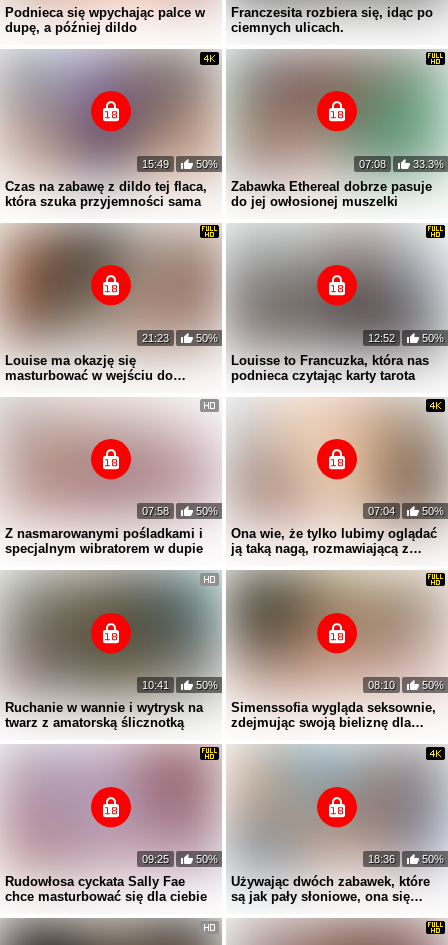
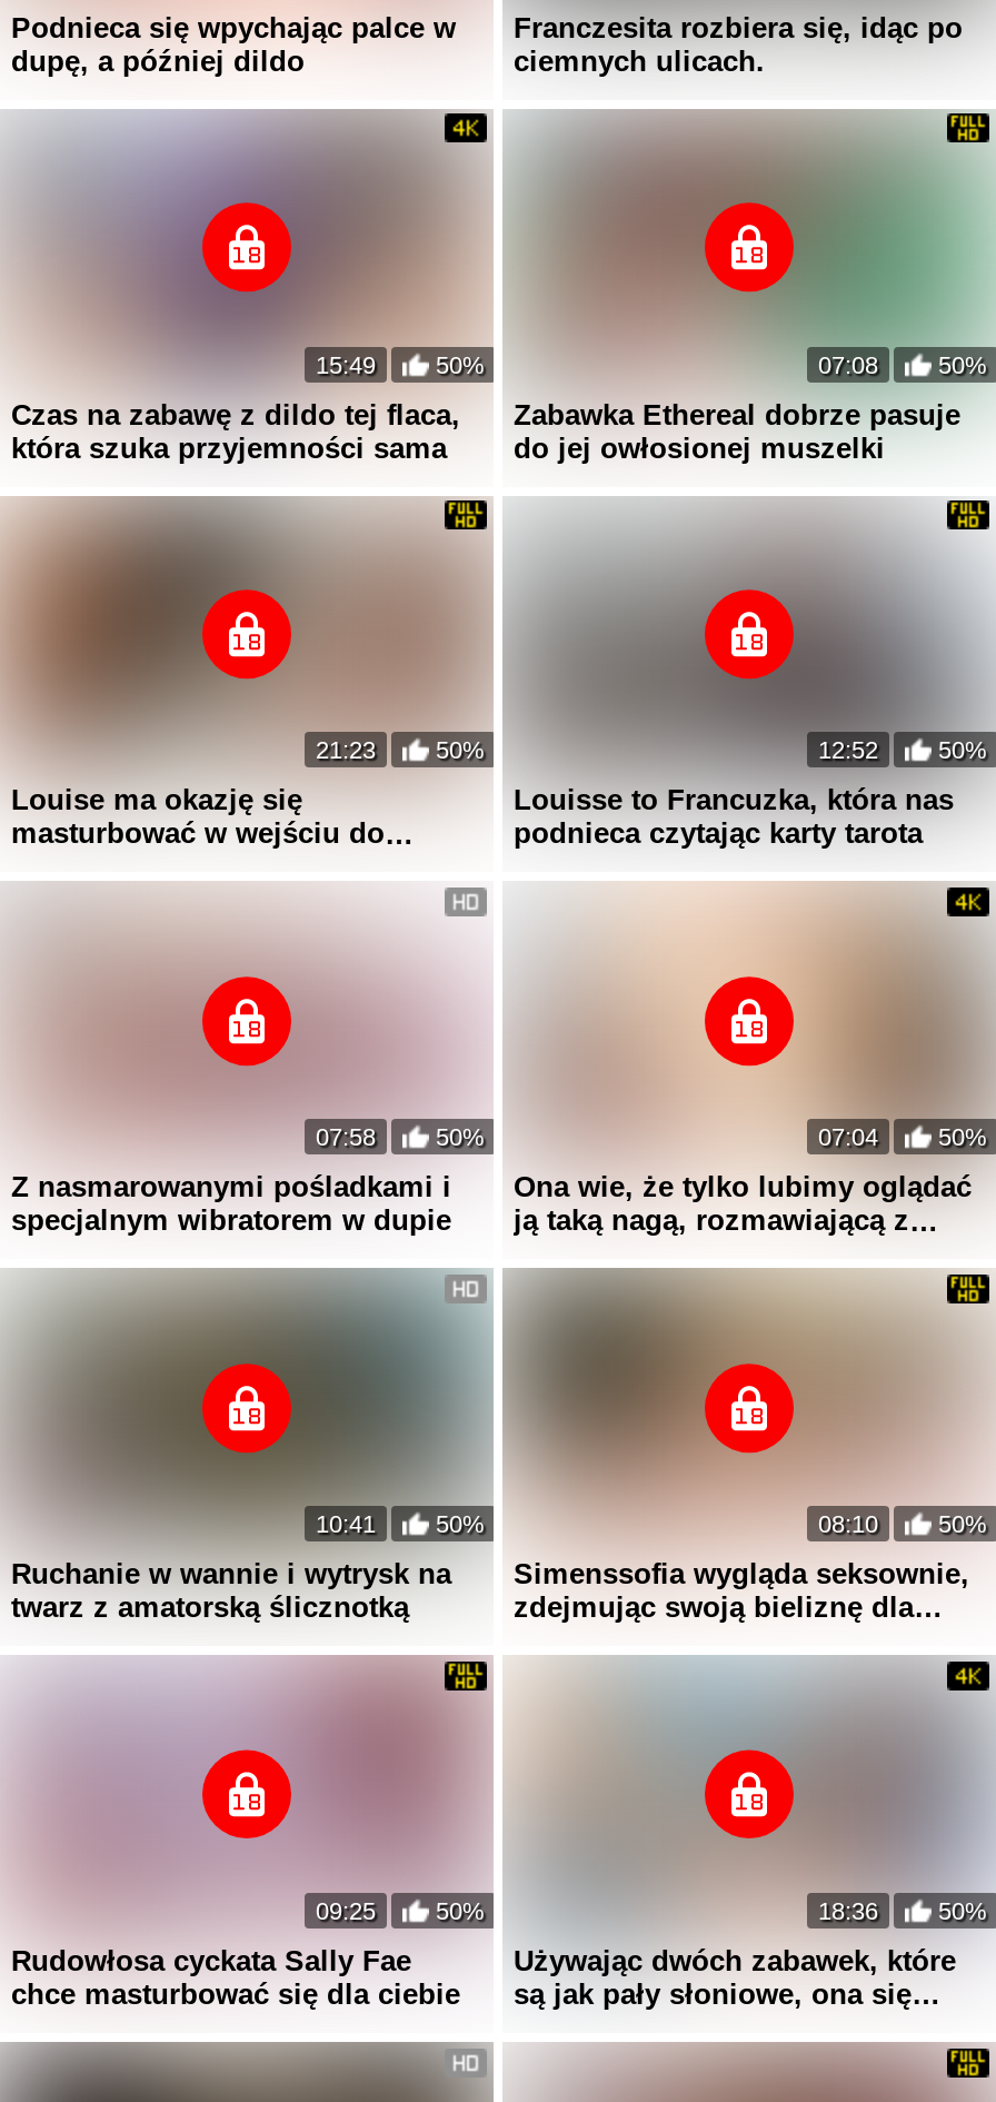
- 33.3%
+ 50%
